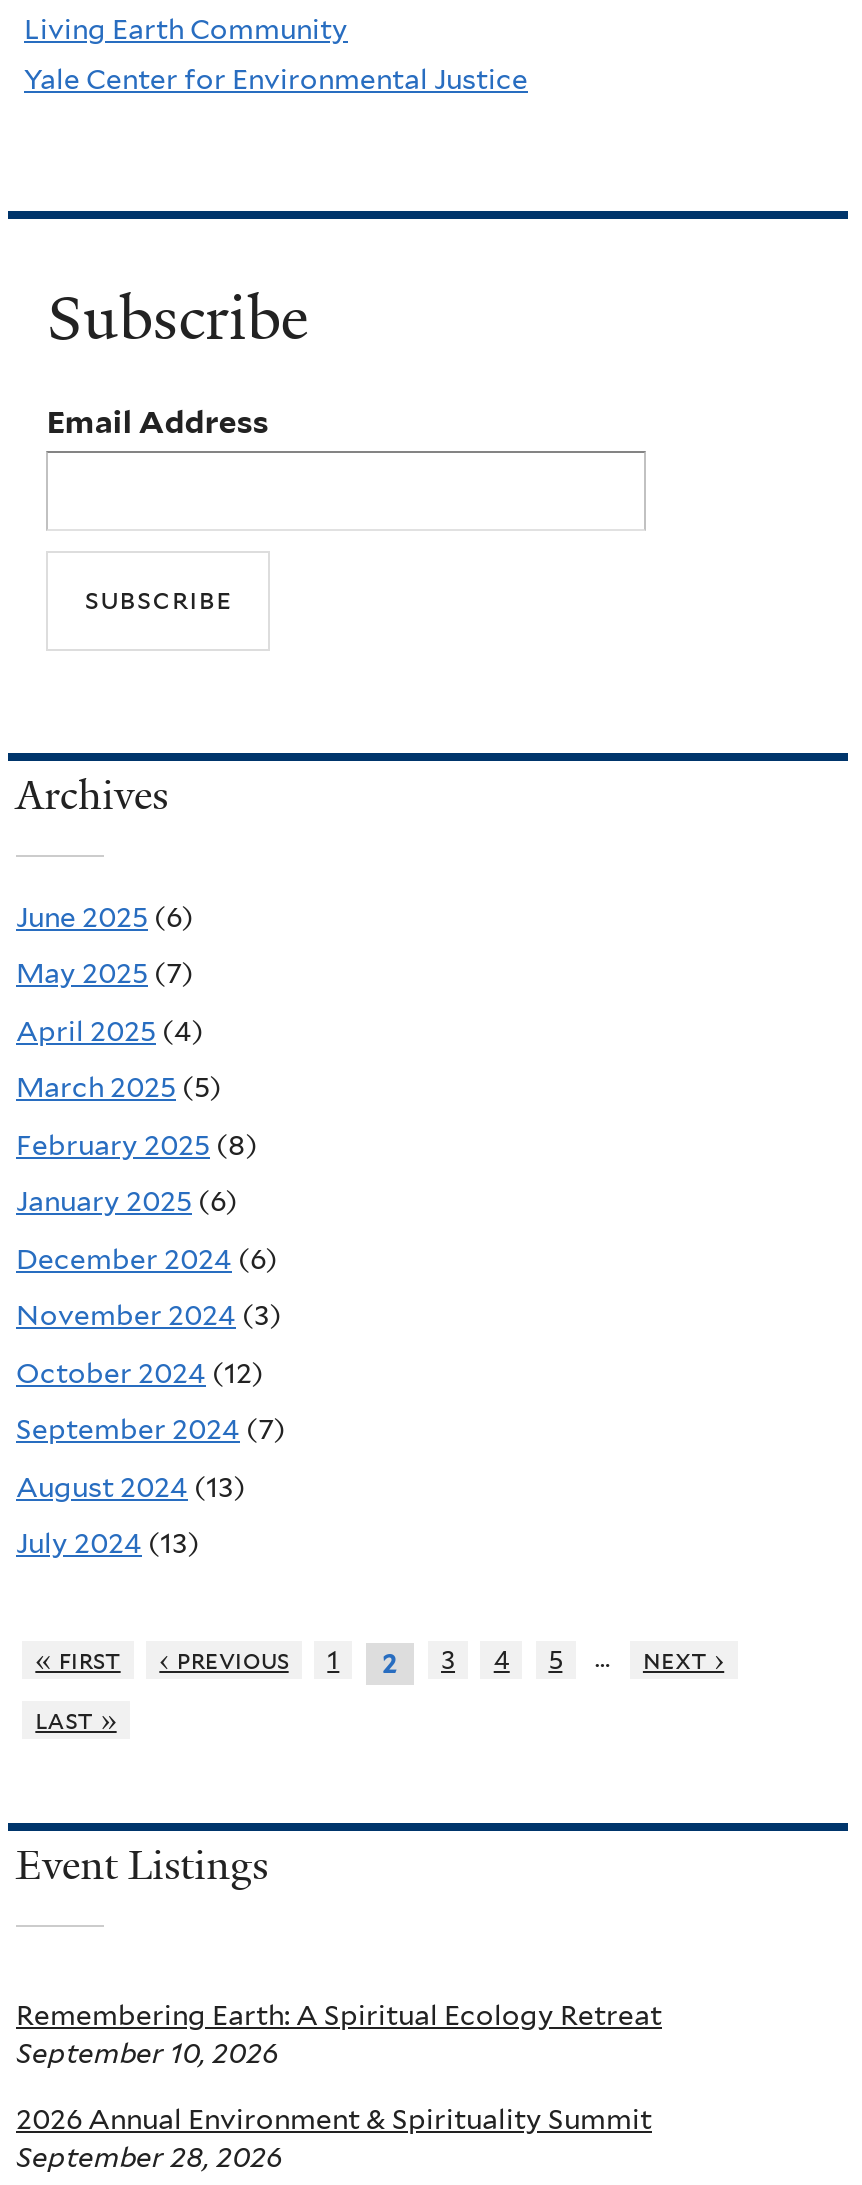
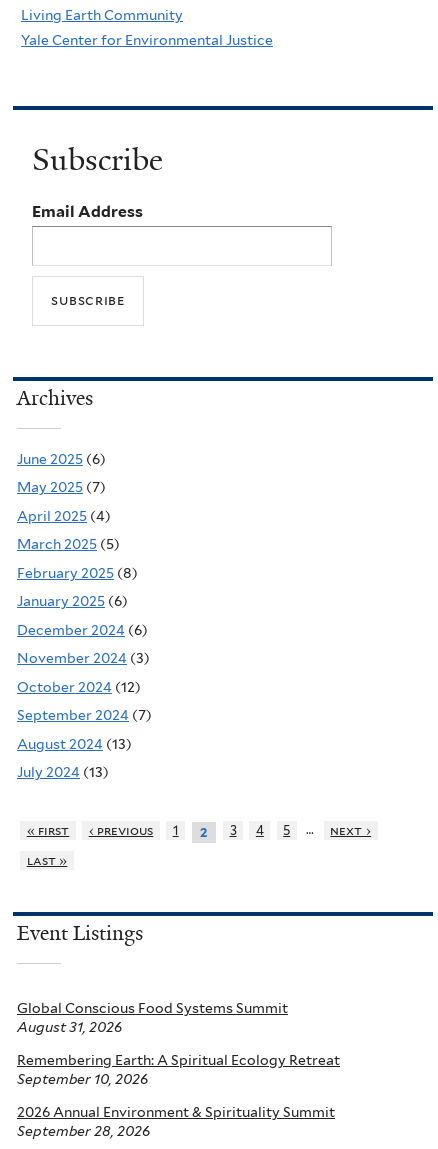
+ Global Conscious Food Systems Summit
+ August 31, 2026
